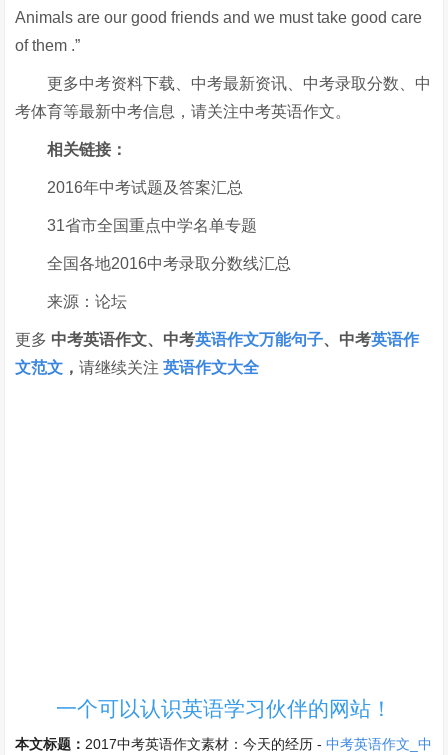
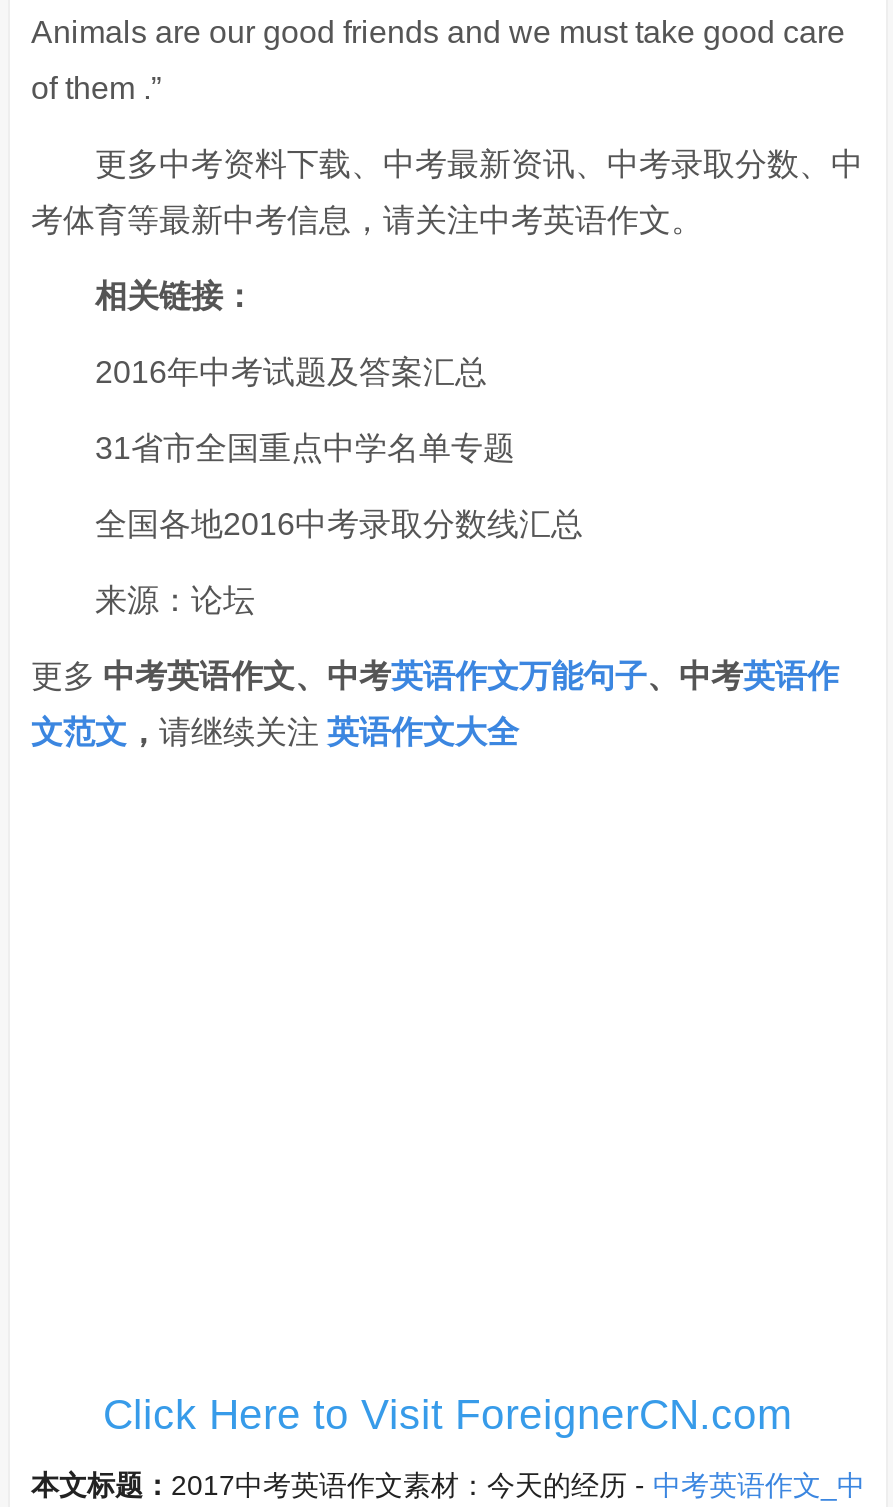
- 一个可以认识英语学习伙伴的网站！
+ Click Here to Visit ForeignerCN.com
